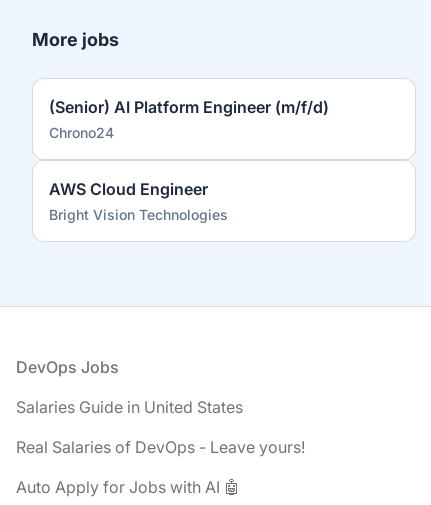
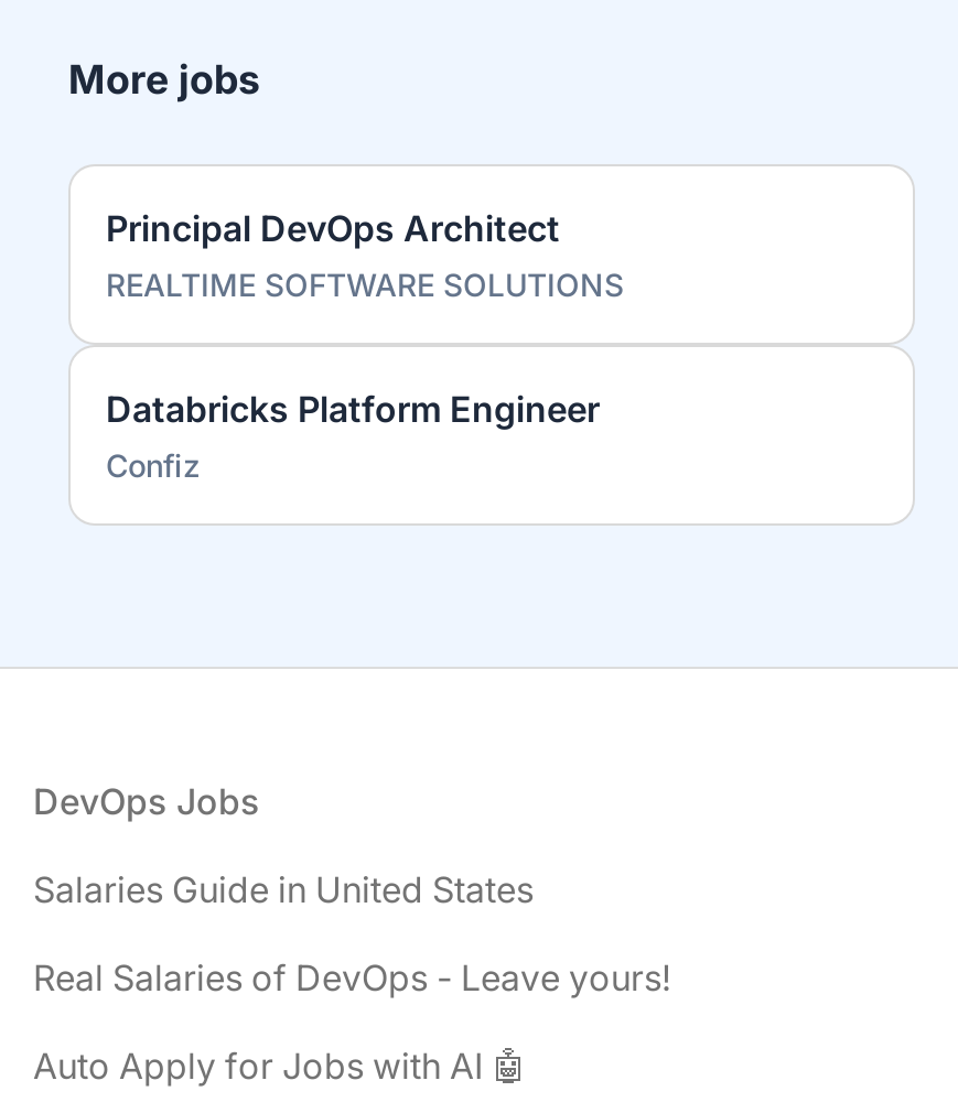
- (Senior) AI Platform Engineer (m/f/d)
- Chrono24
+ Principal DevOps Architect
+ REALTIME SOFTWARE SOLUTIONS

- AWS Cloud Engineer
- Bright Vision Technologies
+ Databricks Platform Engineer
+ Confiz
